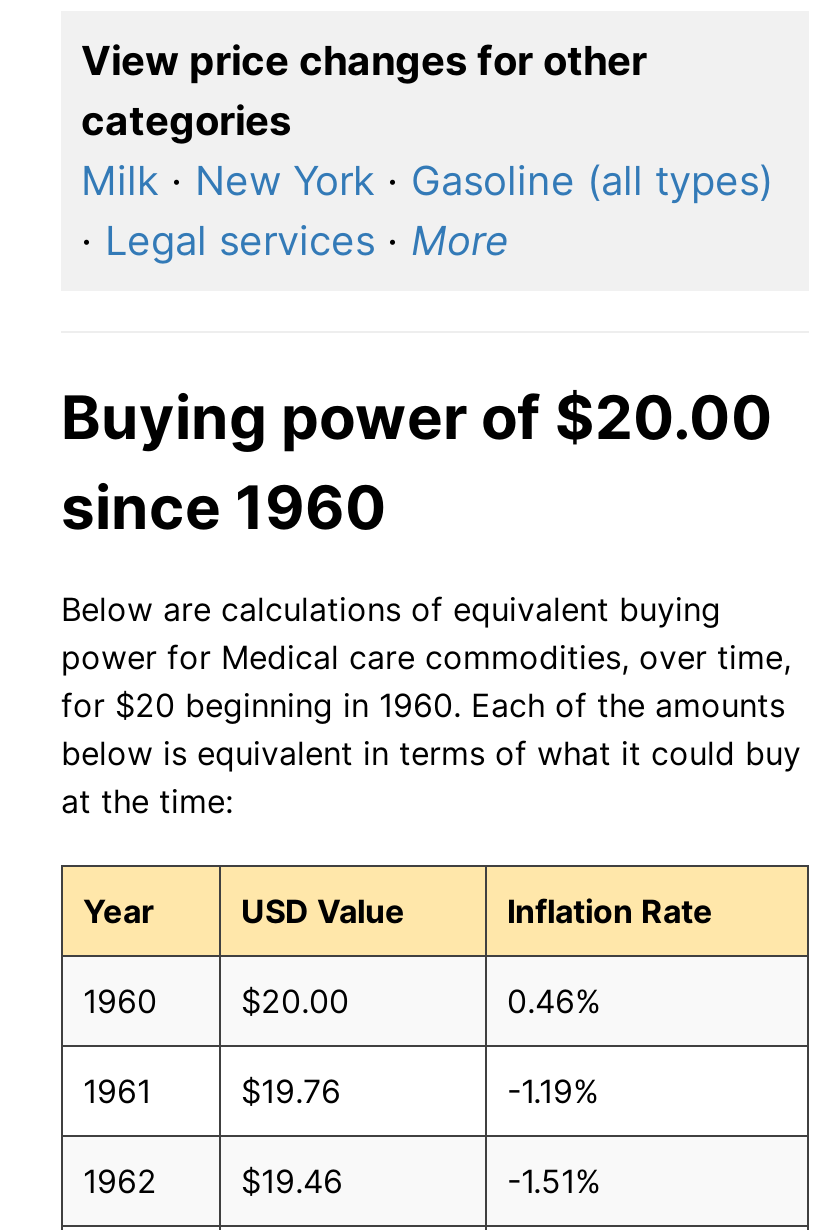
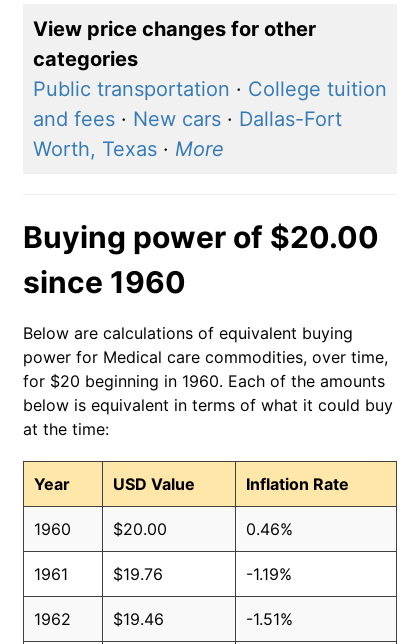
- Milk · New York · Gasoline (all types)
- · Legal services · More
+ Public transportation · College tuition
+ and fees · New cars · Dallas-Fort
+ Worth, Texas · More
